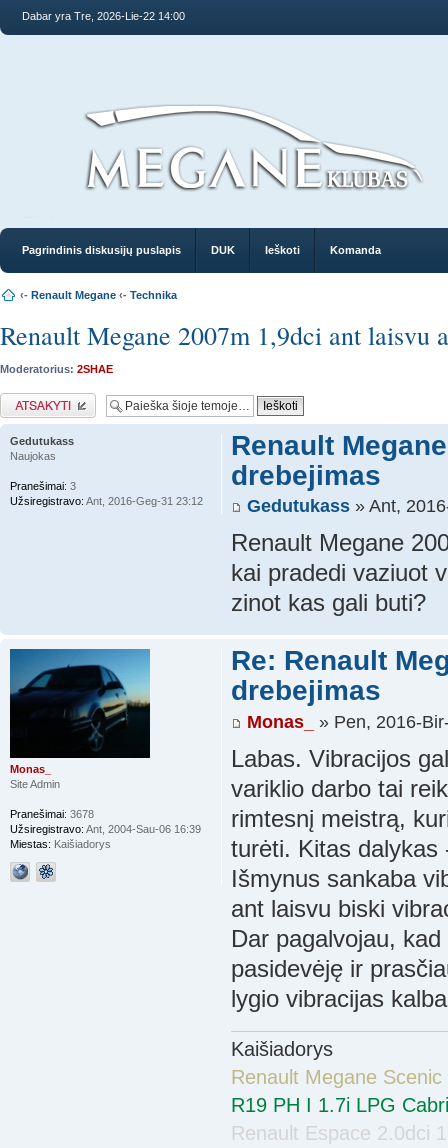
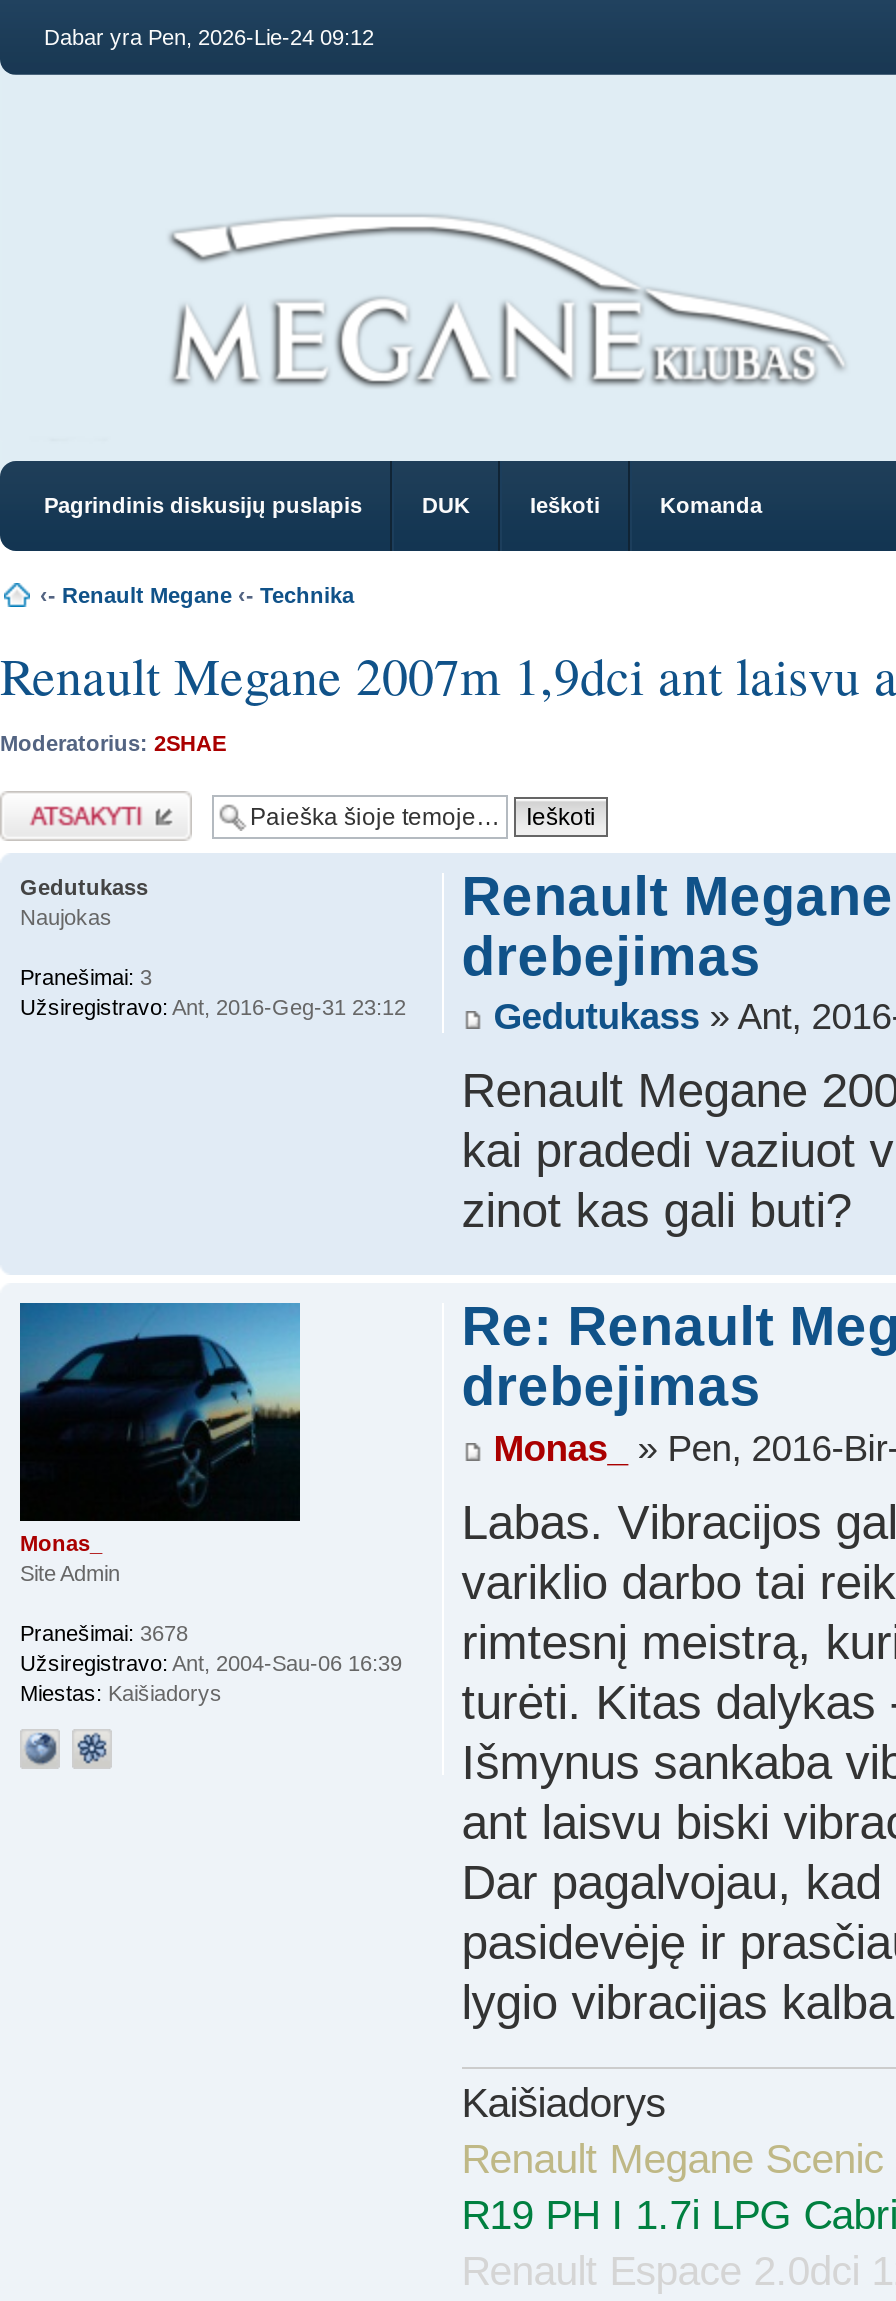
- Dabar yra Tre, 2026-Lie-22 14:00
+ Dabar yra Pen, 2026-Lie-24 09:12
